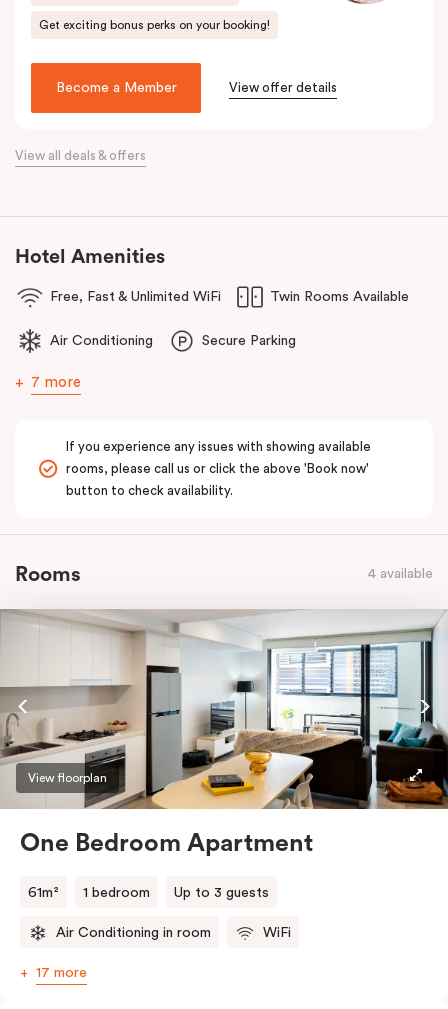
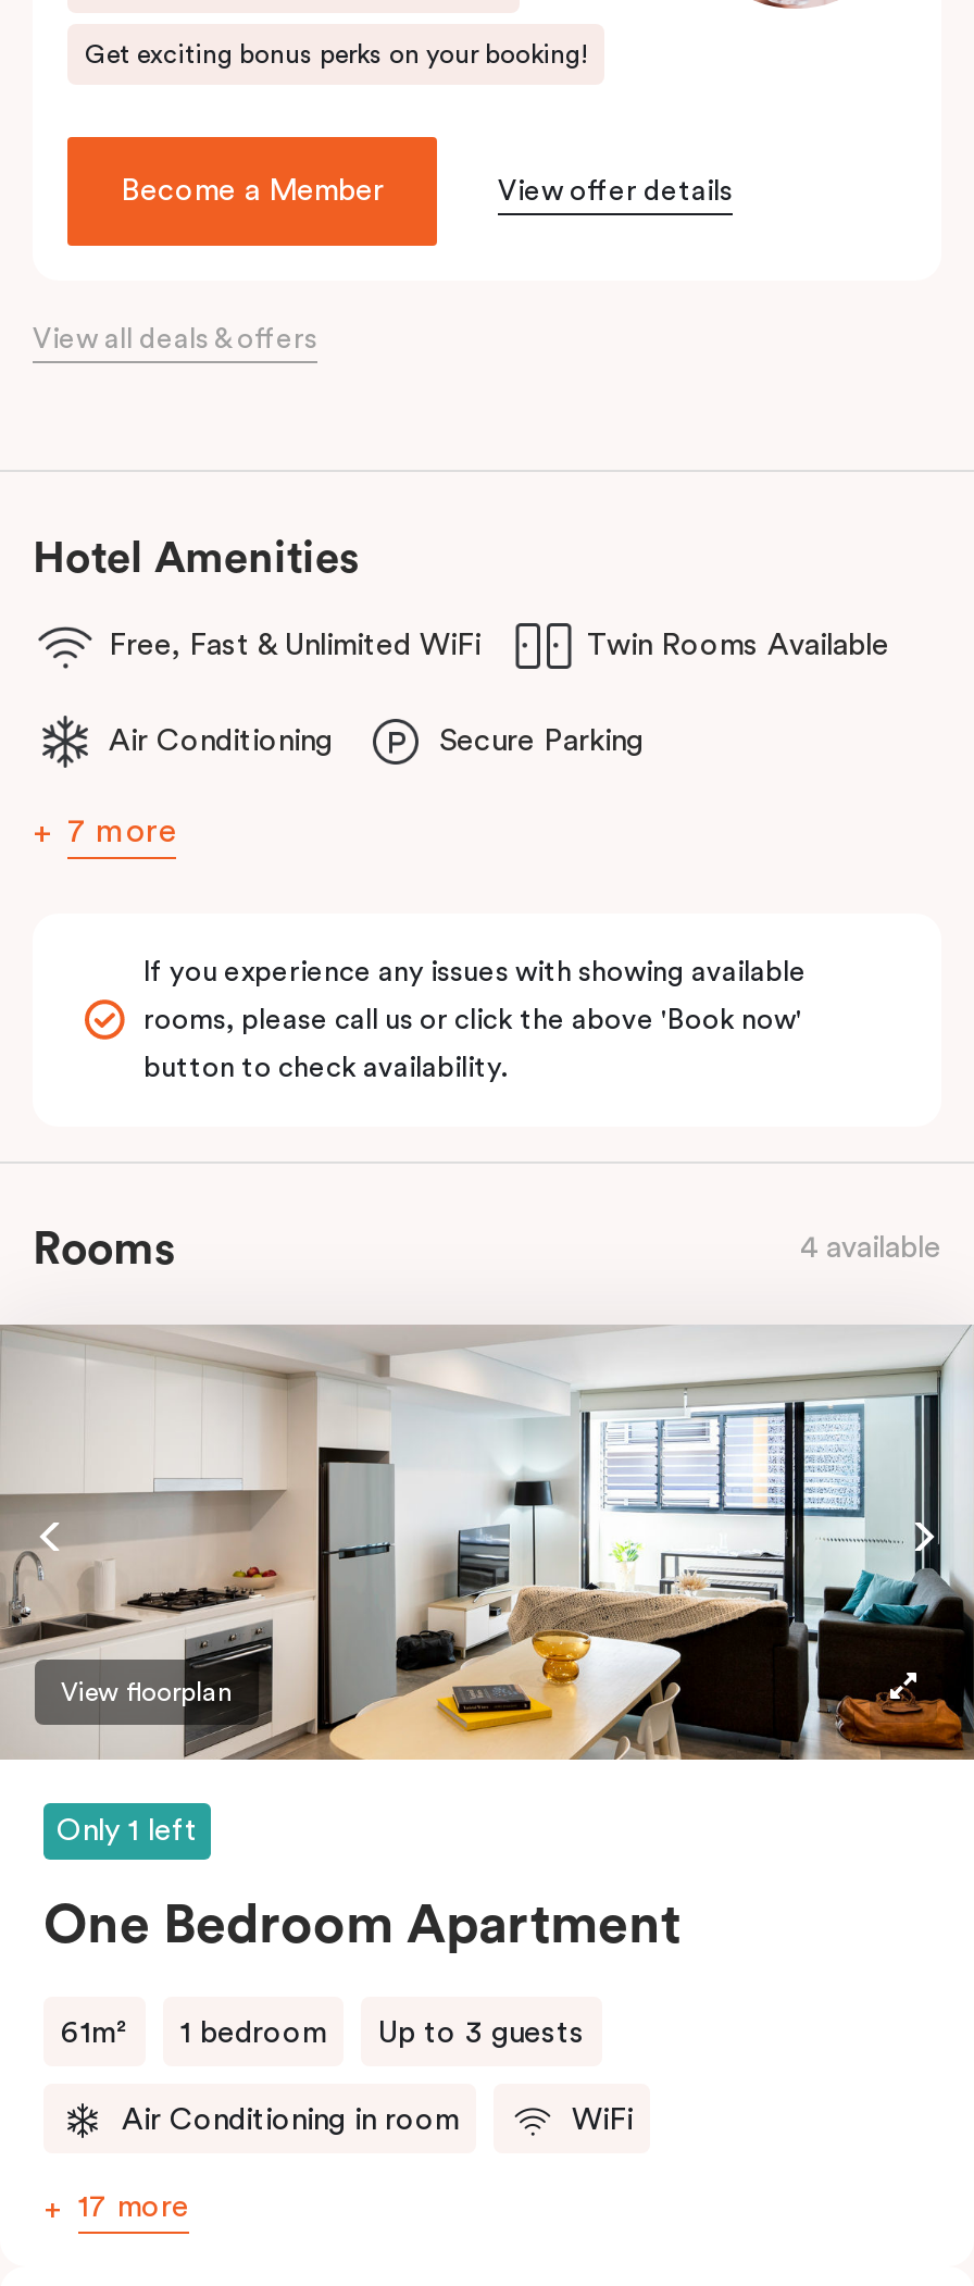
+ Only 1 left
